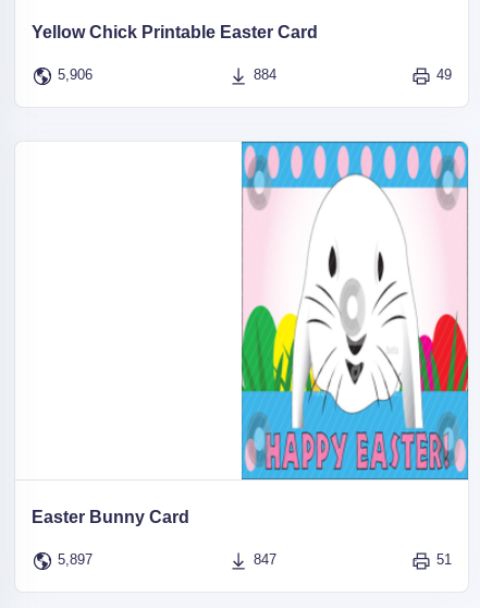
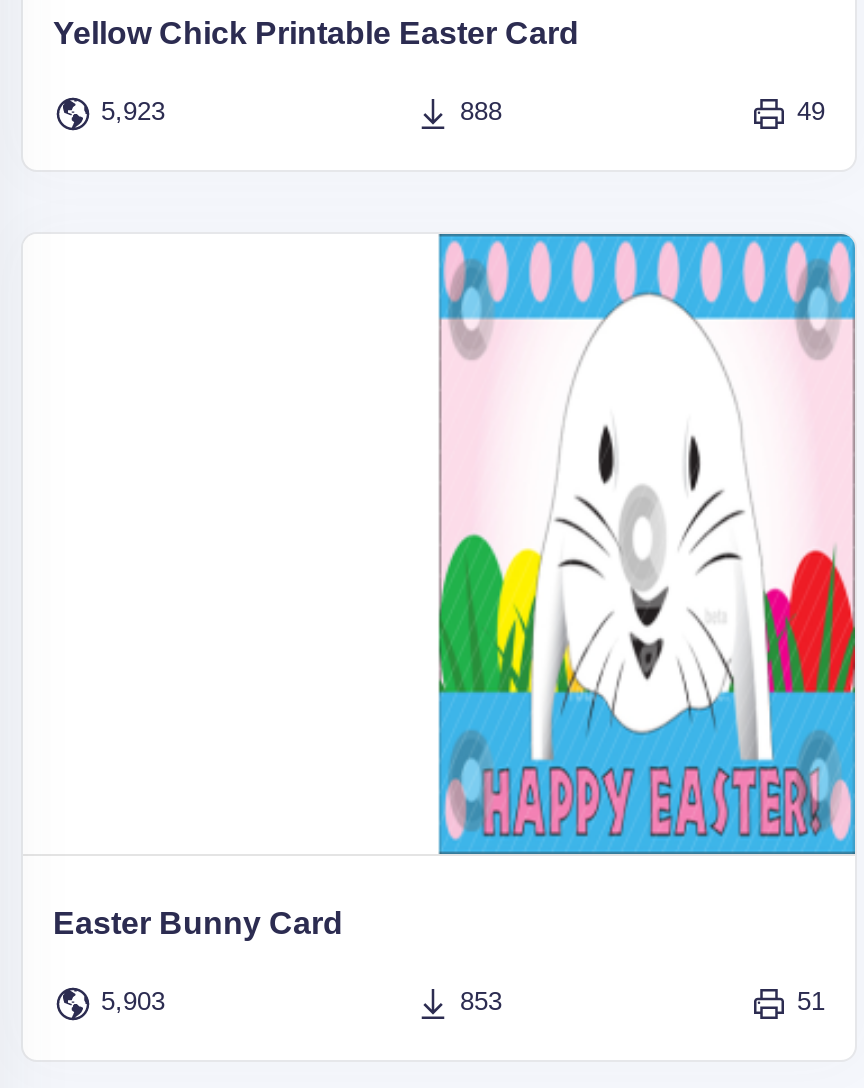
- 5,906
+ 5,923

- 884
+ 888

- 5,897
+ 5,903

- 847
+ 853
